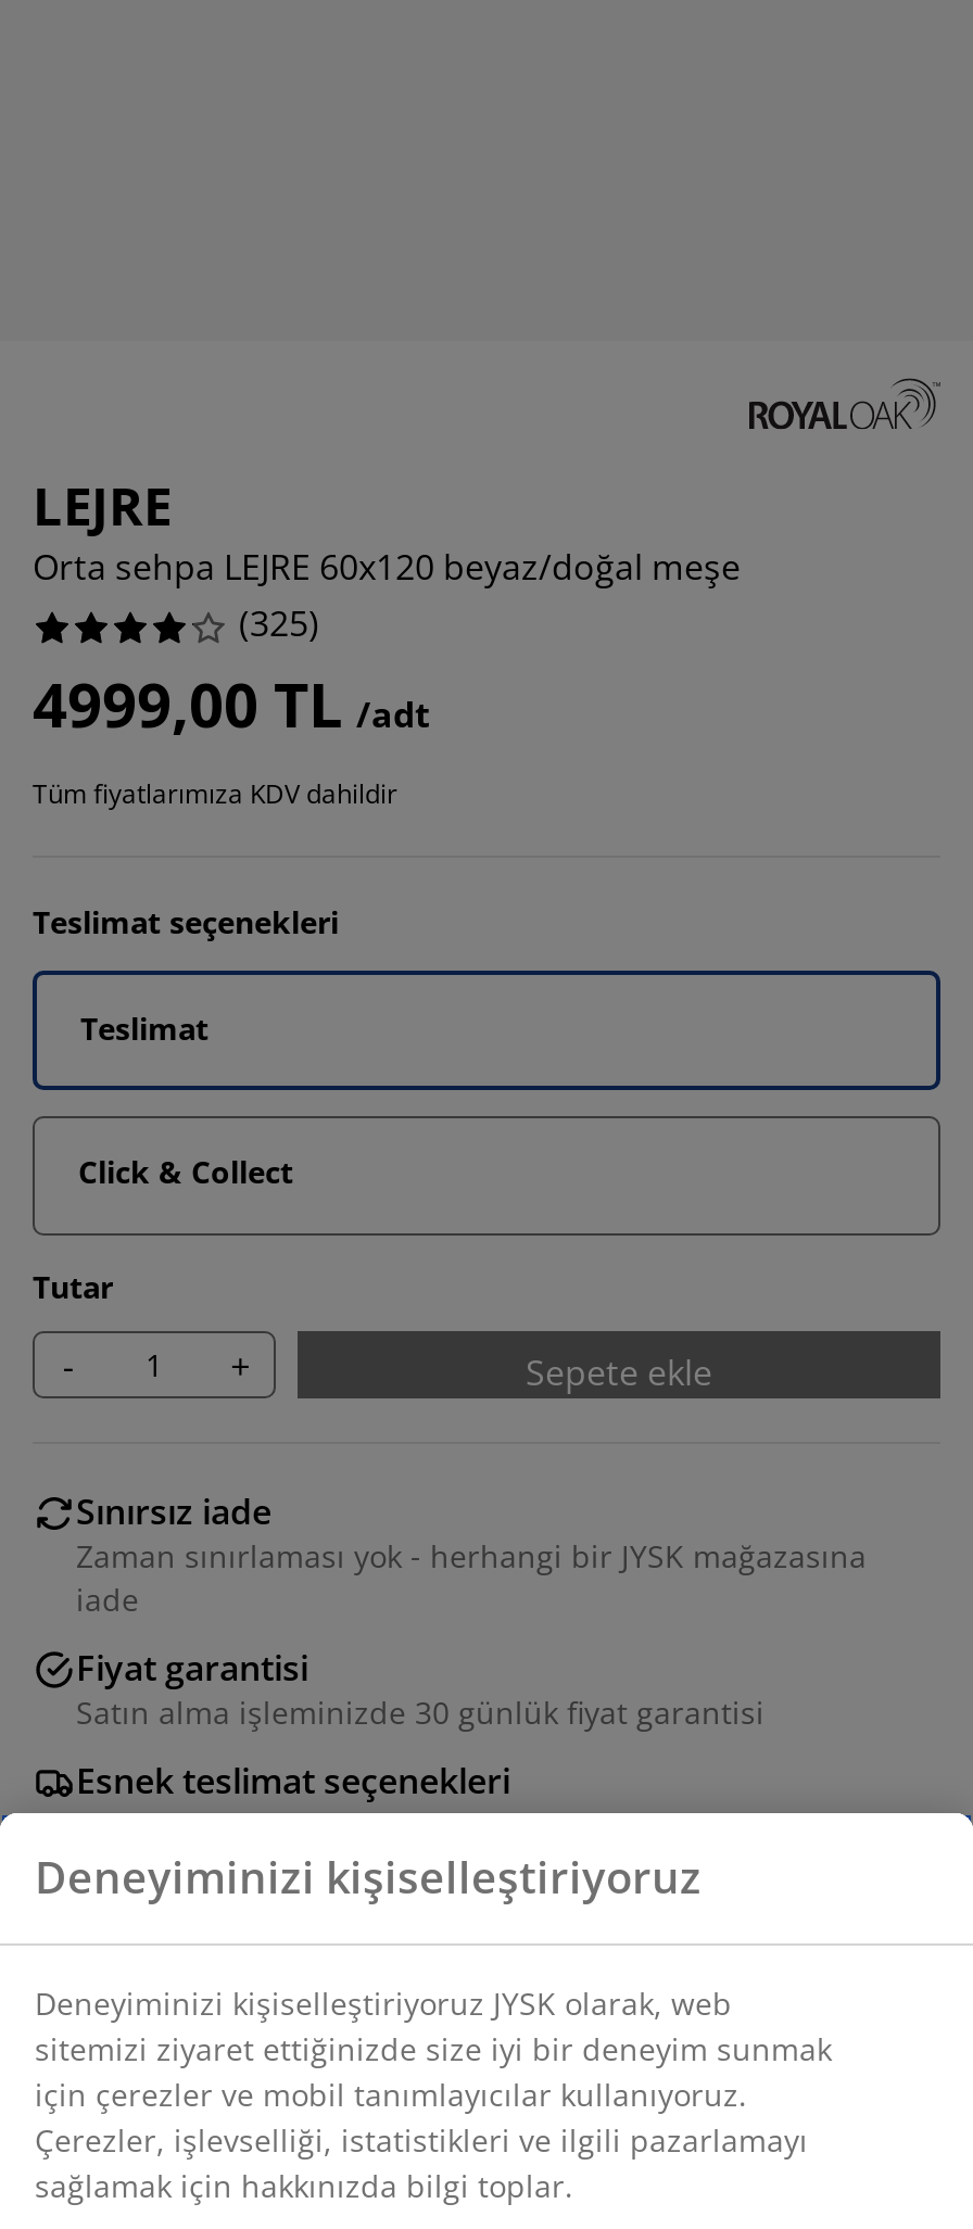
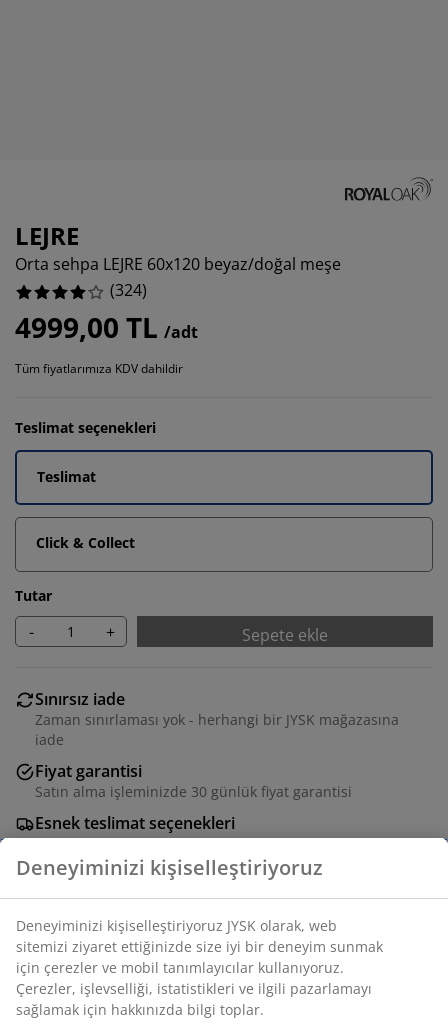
- (325)
+ (324)
